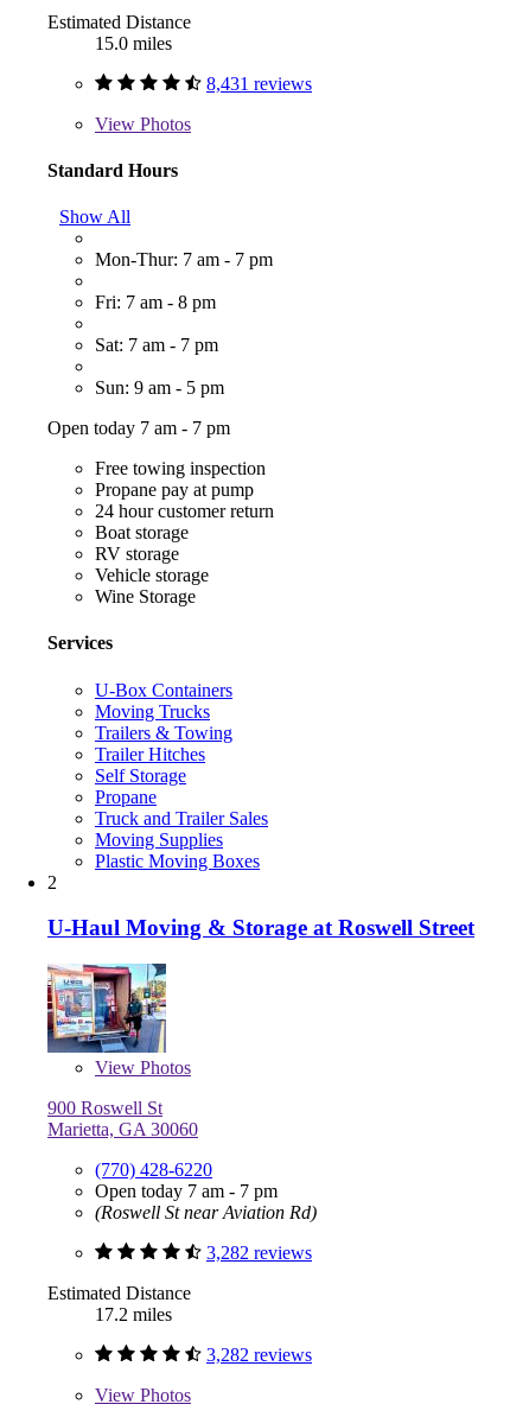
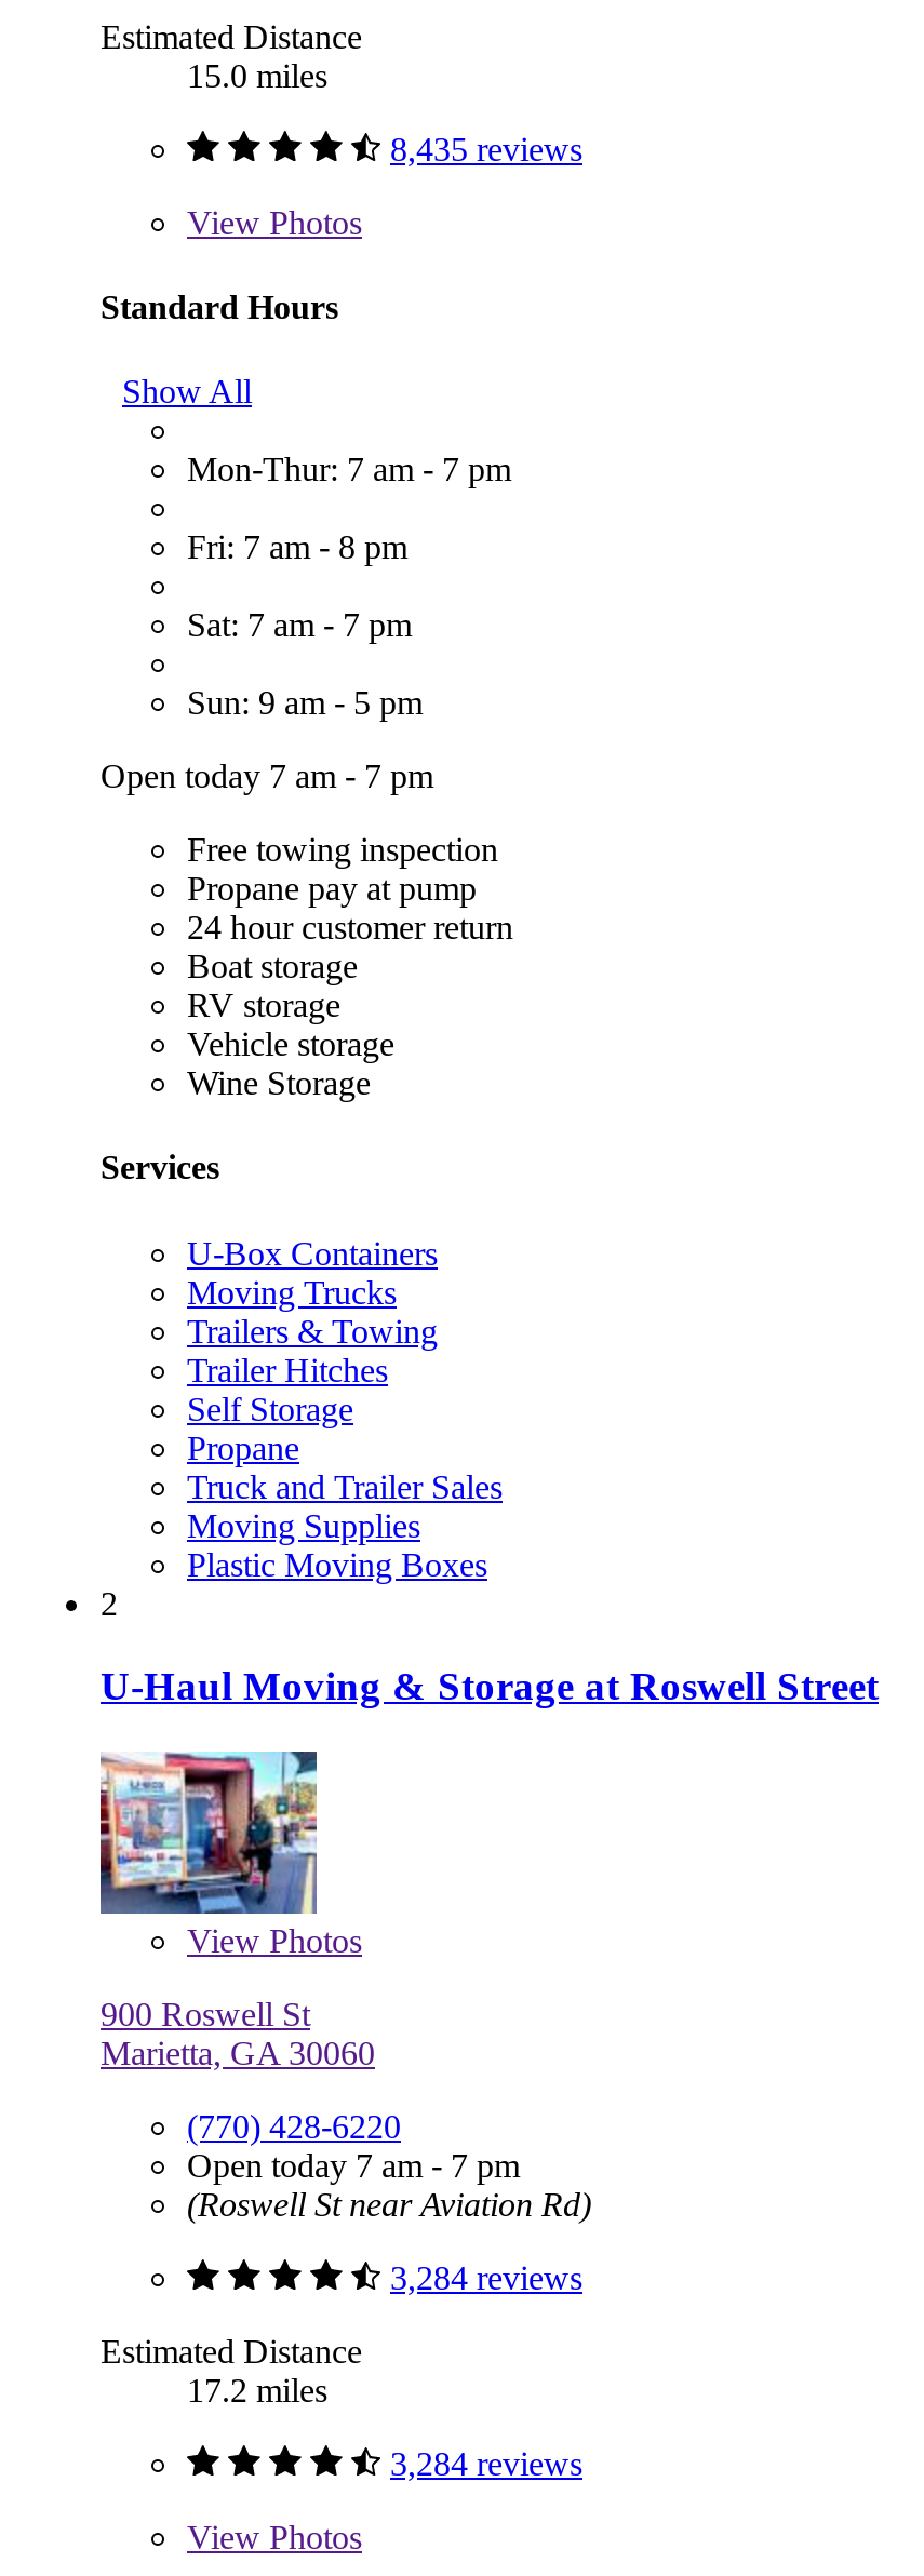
- 8,431 reviews
+ 8,435 reviews

- 3,282 reviews
+ 3,284 reviews

- 3,282 reviews
+ 3,284 reviews
